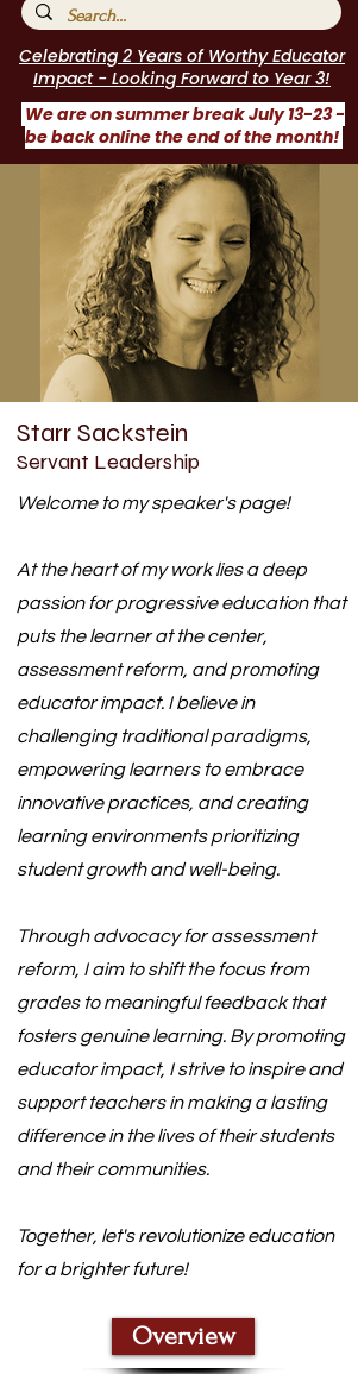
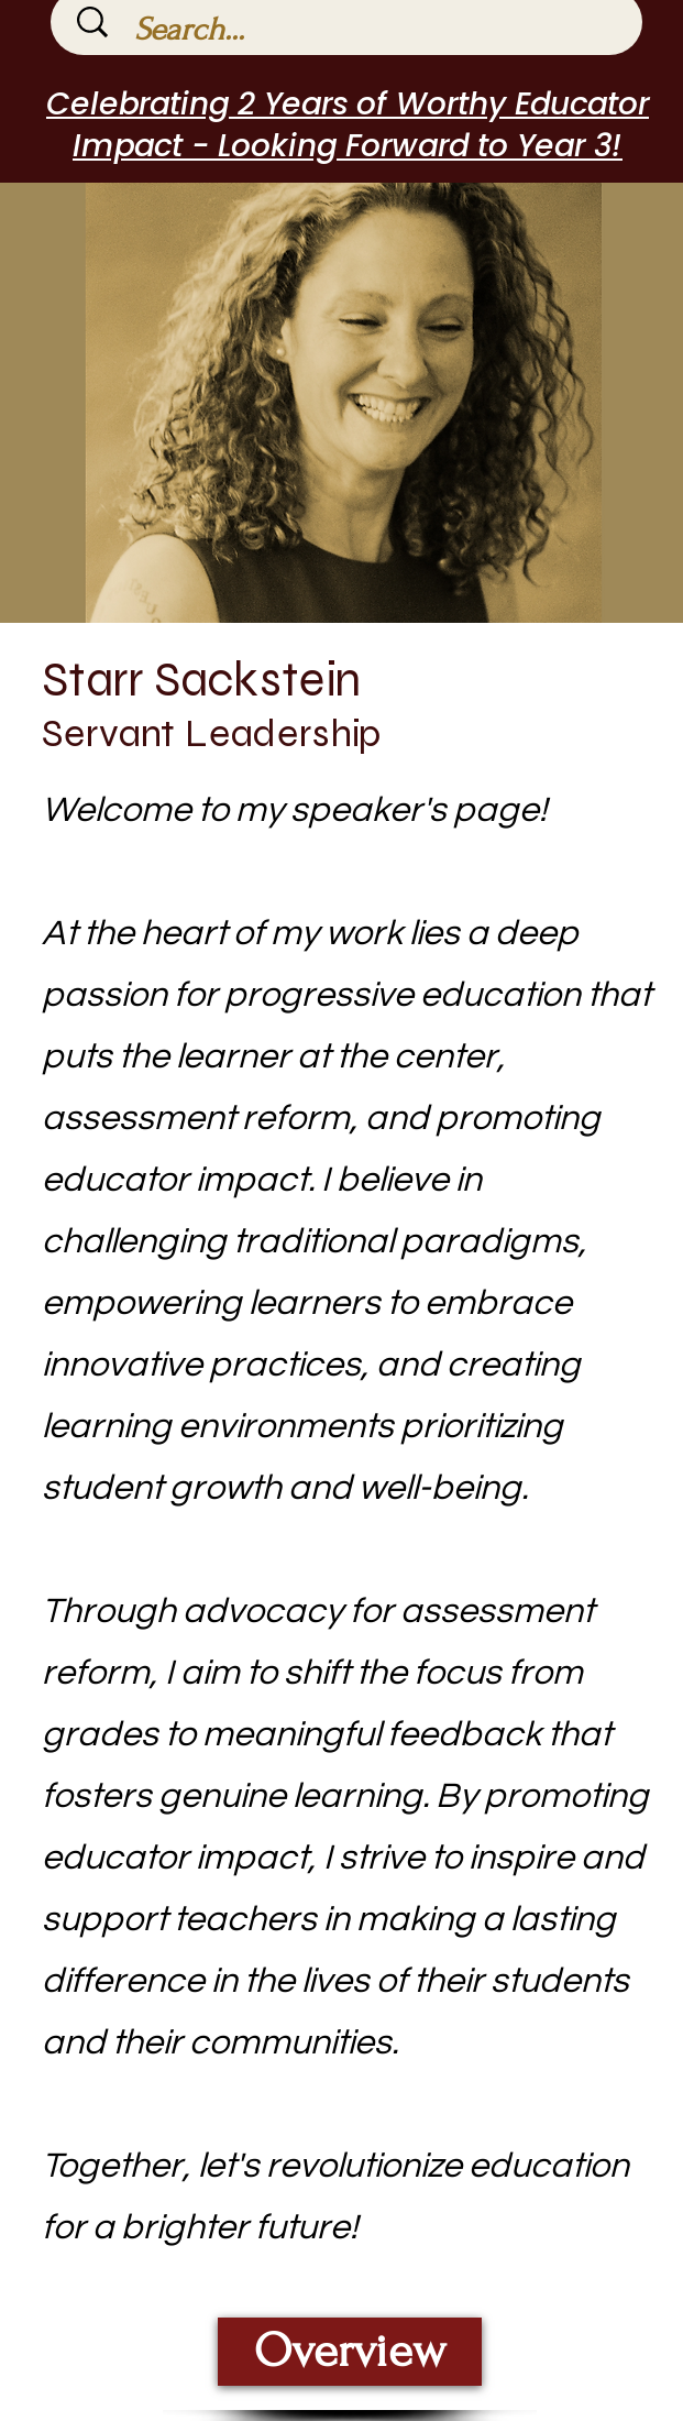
- We are on summer break July 13-23 -
- be back online the end of the month!
